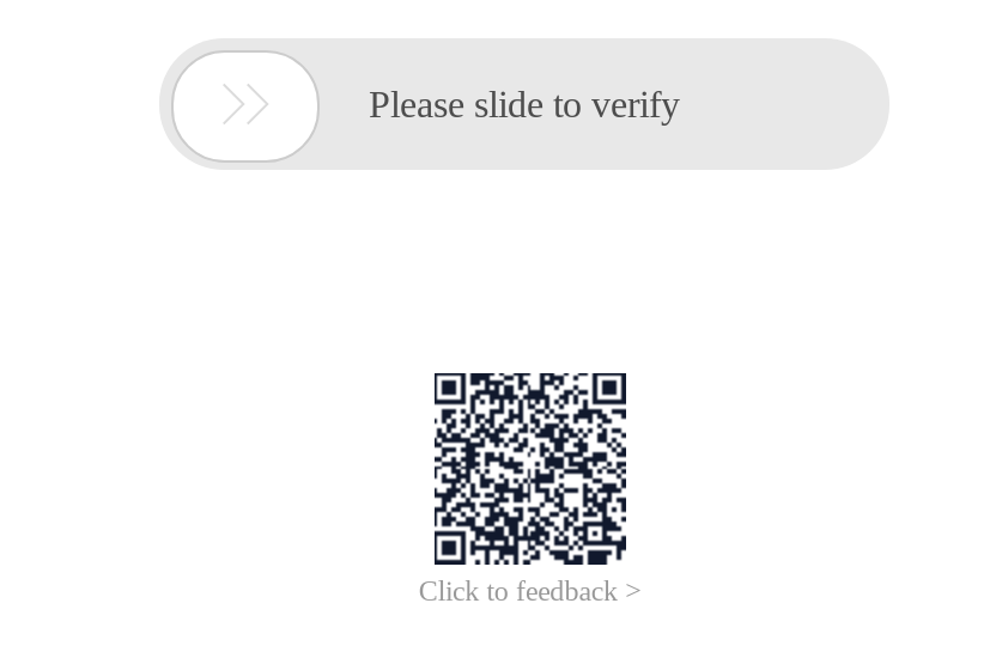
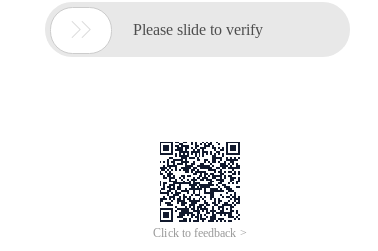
- [image]
+ [image]
